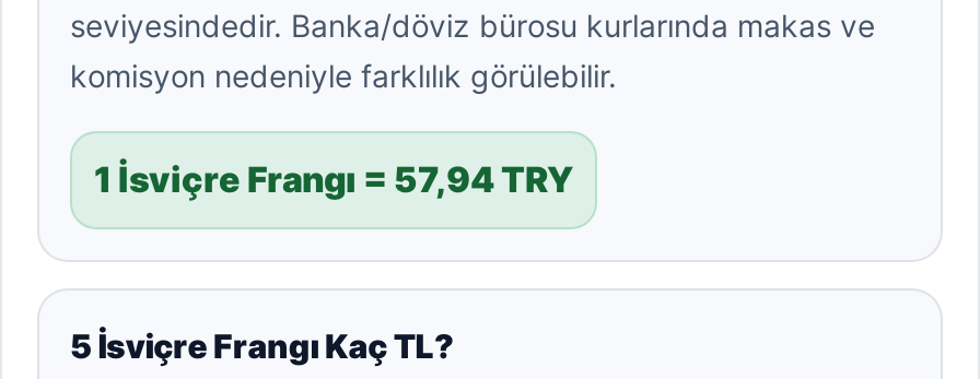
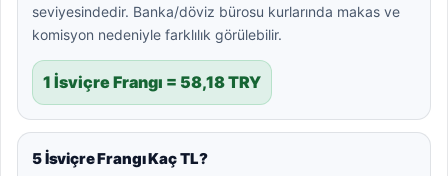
- 1 İsviçre Frangı = 57,94 TRY
+ 1 İsviçre Frangı = 58,18 TRY
